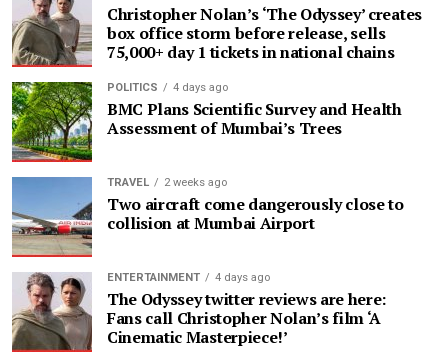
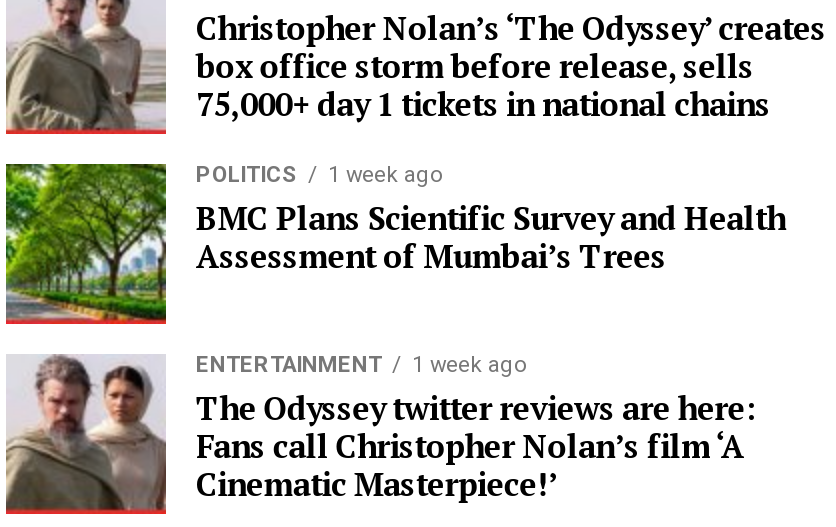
- POLITICS 4 days ago
+ POLITICS 1 week ago

- [image]
- TRAVEL
- 2 weeks ago
- Two aircraft come dangerously close to
- collision at Mumbai Airport

- ENTERTAINMENT 4 days ago
+ ENTERTAINMENT 1 week ago
